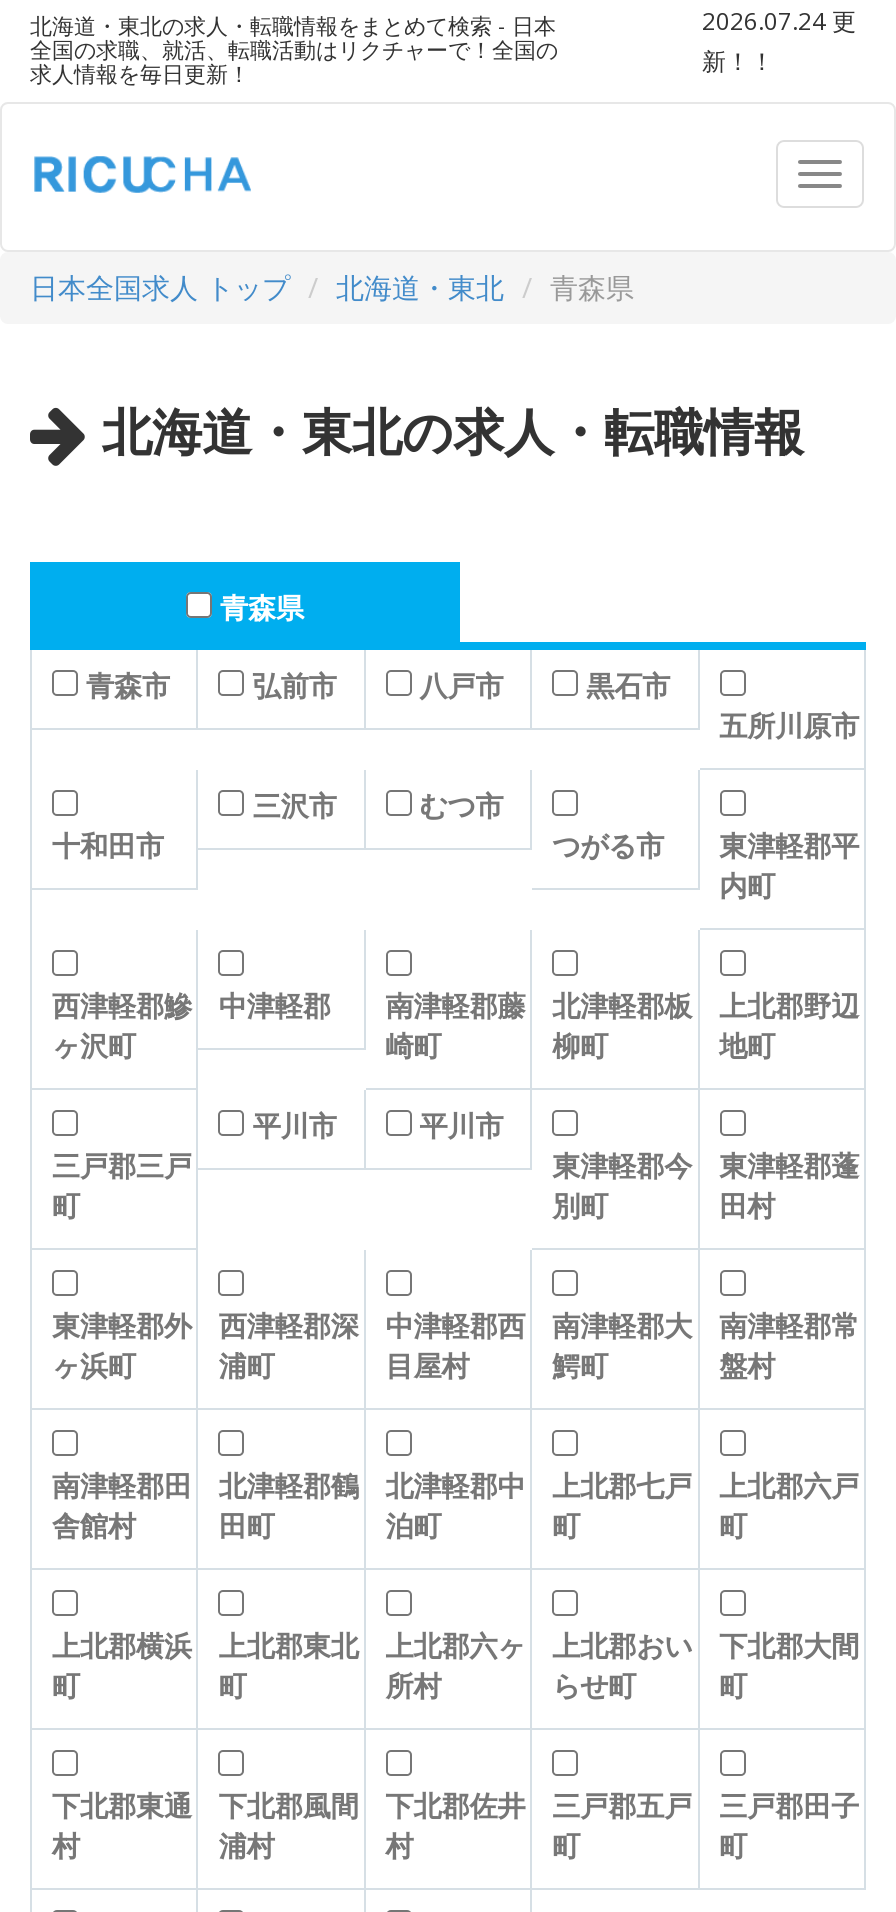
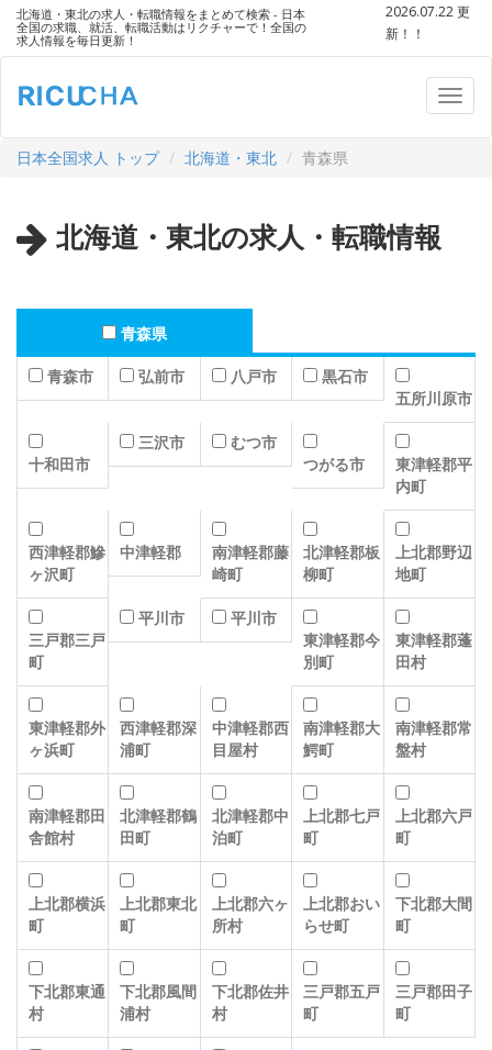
- 2026.07.24 更
+ 2026.07.22 更
